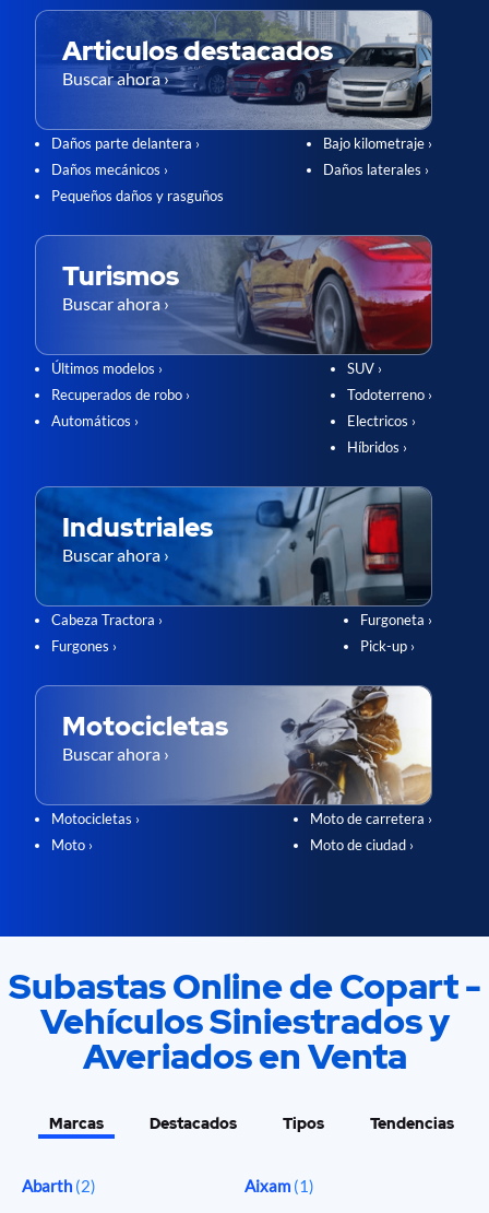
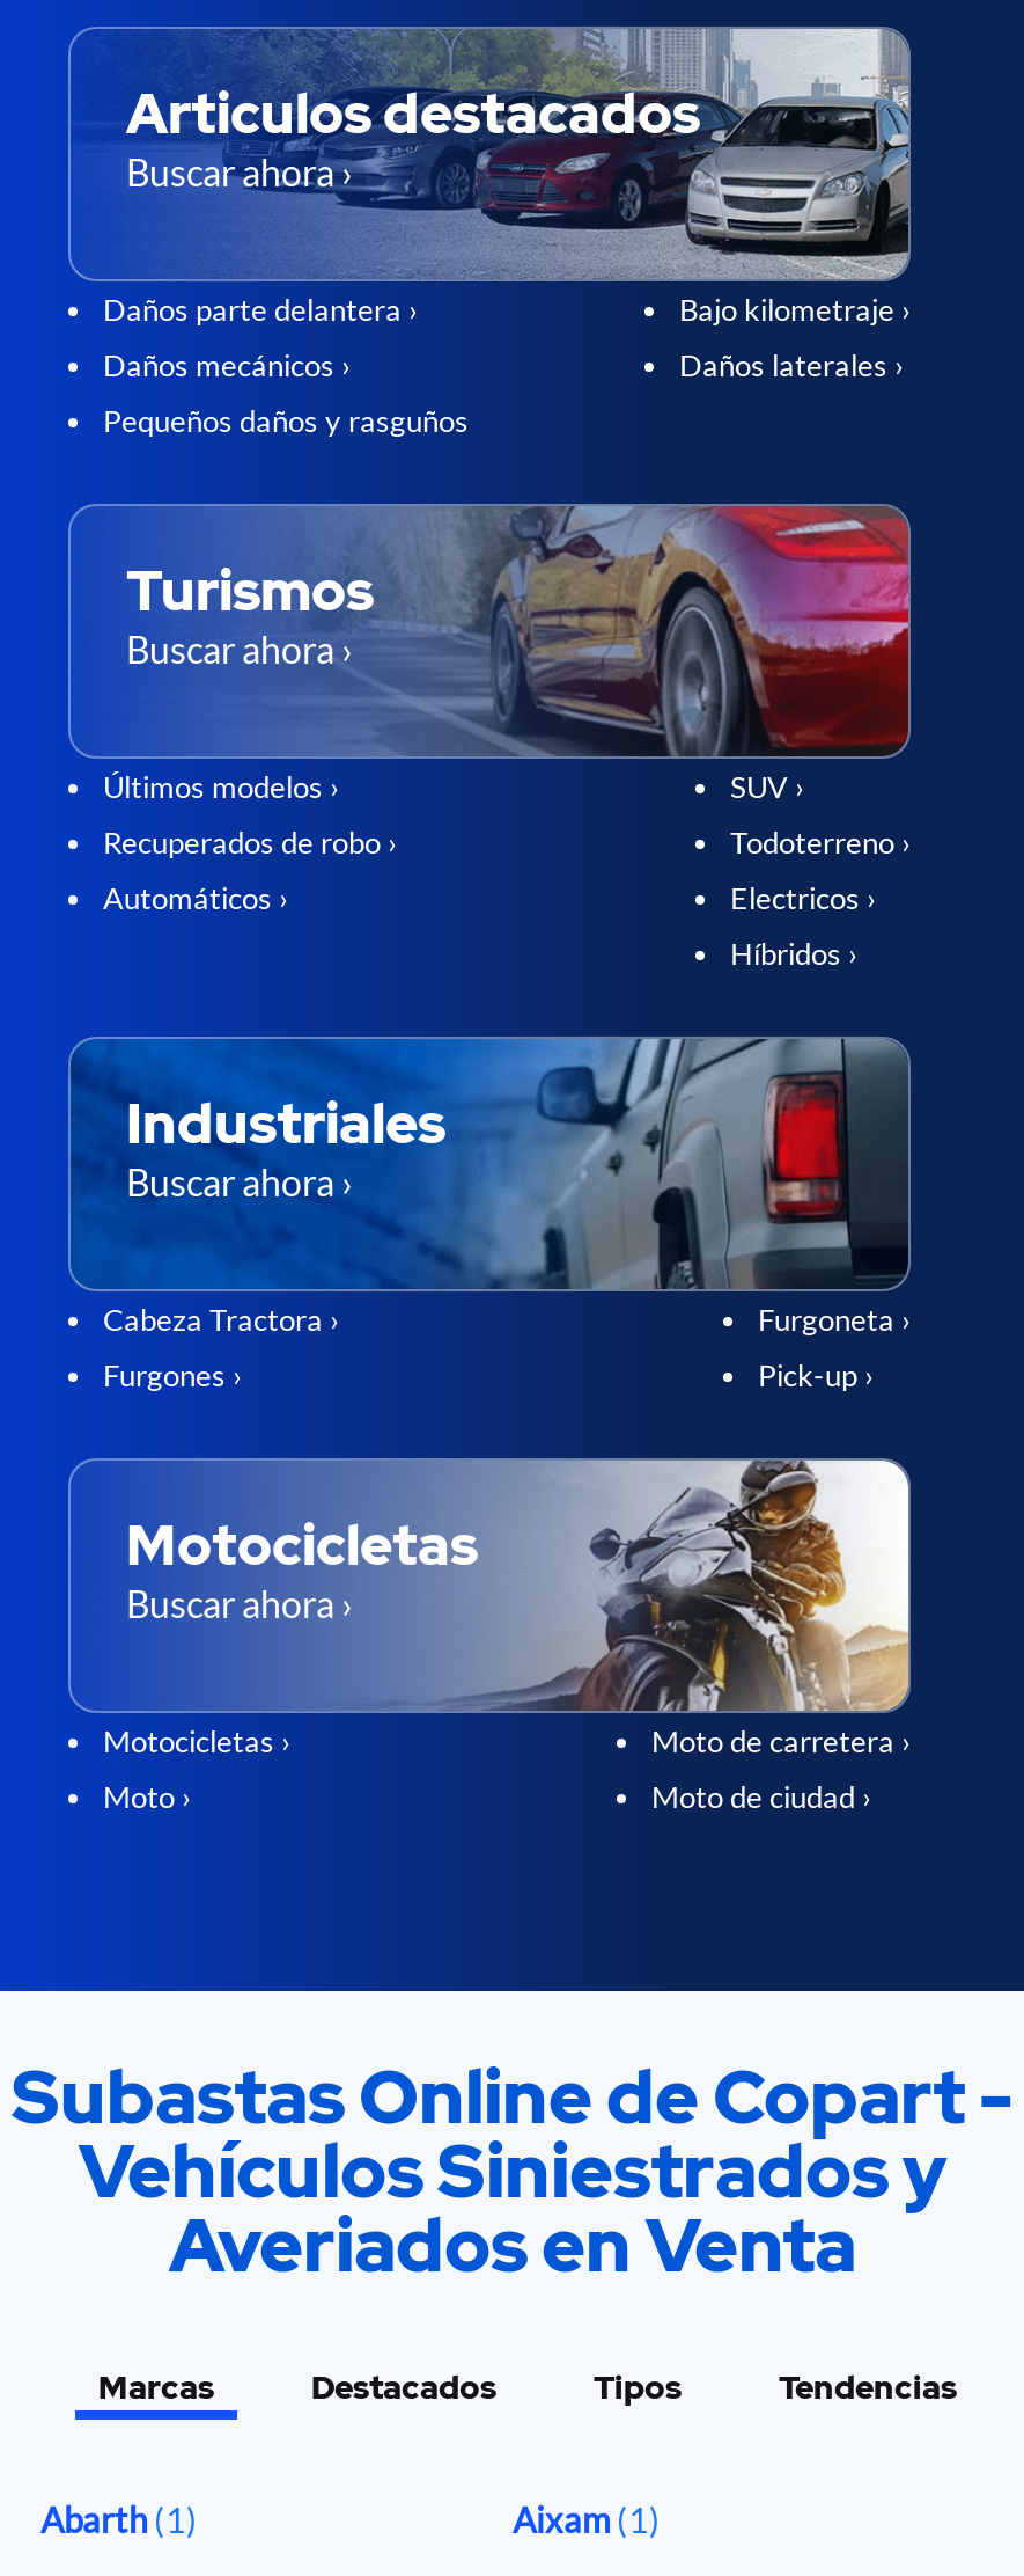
- Abarth (2)
+ Abarth (1)
